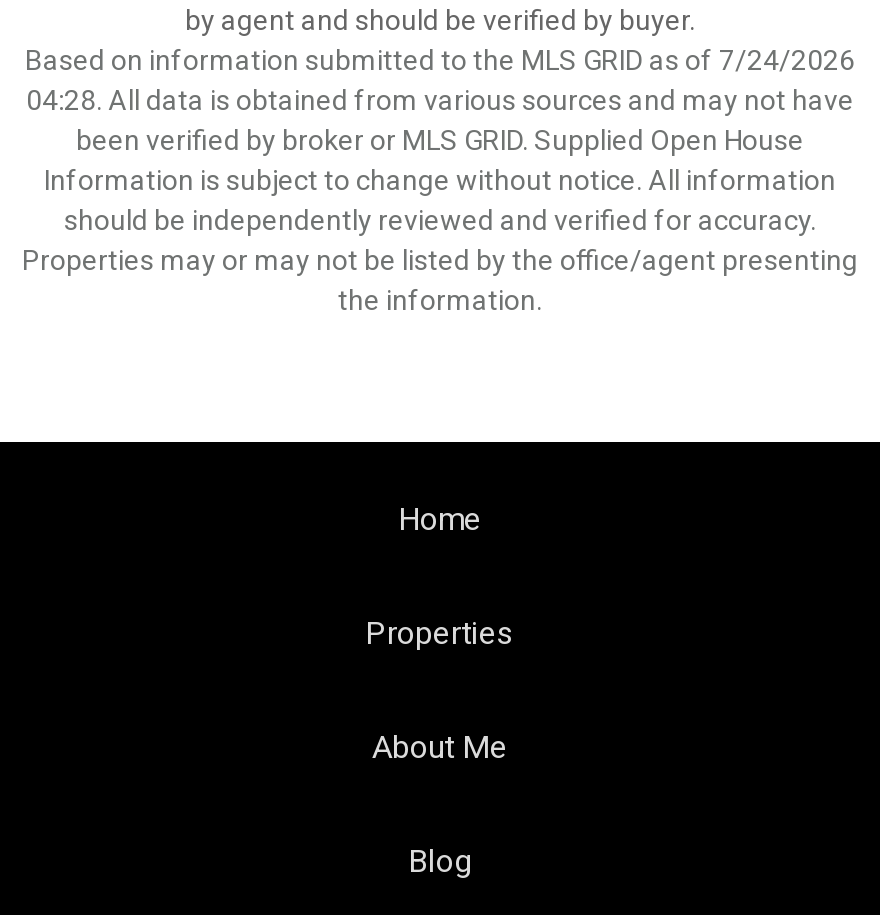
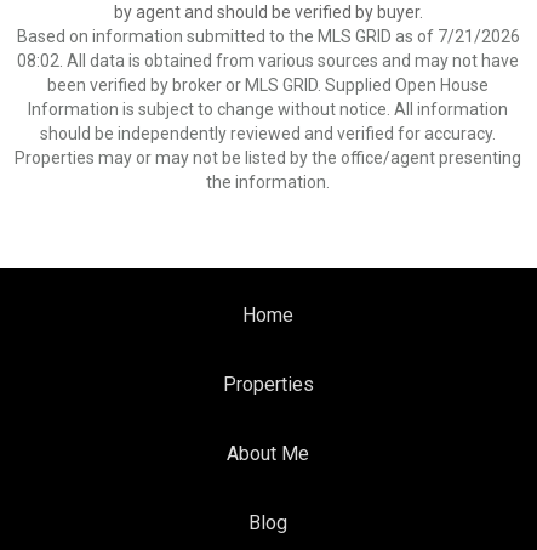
- Based on information submitted to the MLS GRID as of 7/24/2026
+ Based on information submitted to the MLS GRID as of 7/21/2026

- 04:28. All data is obtained from various sources and may not have
+ 08:02. All data is obtained from various sources and may not have
